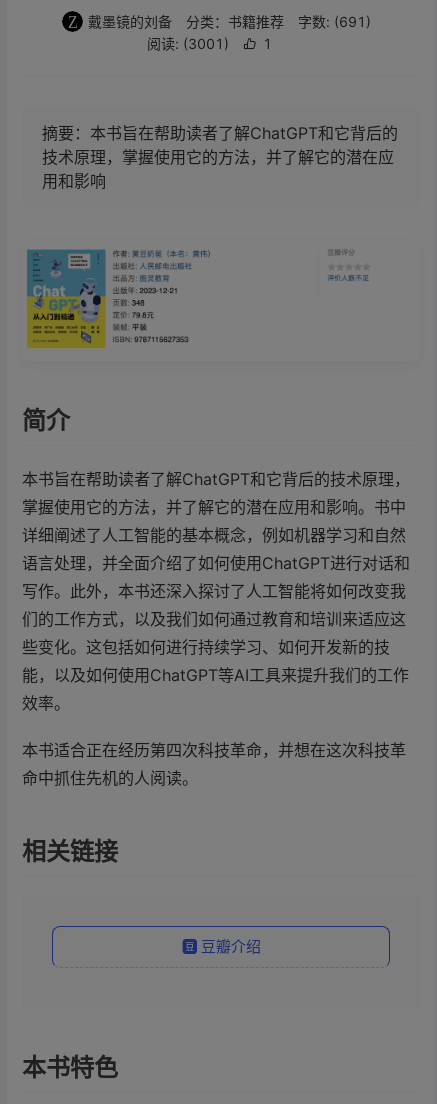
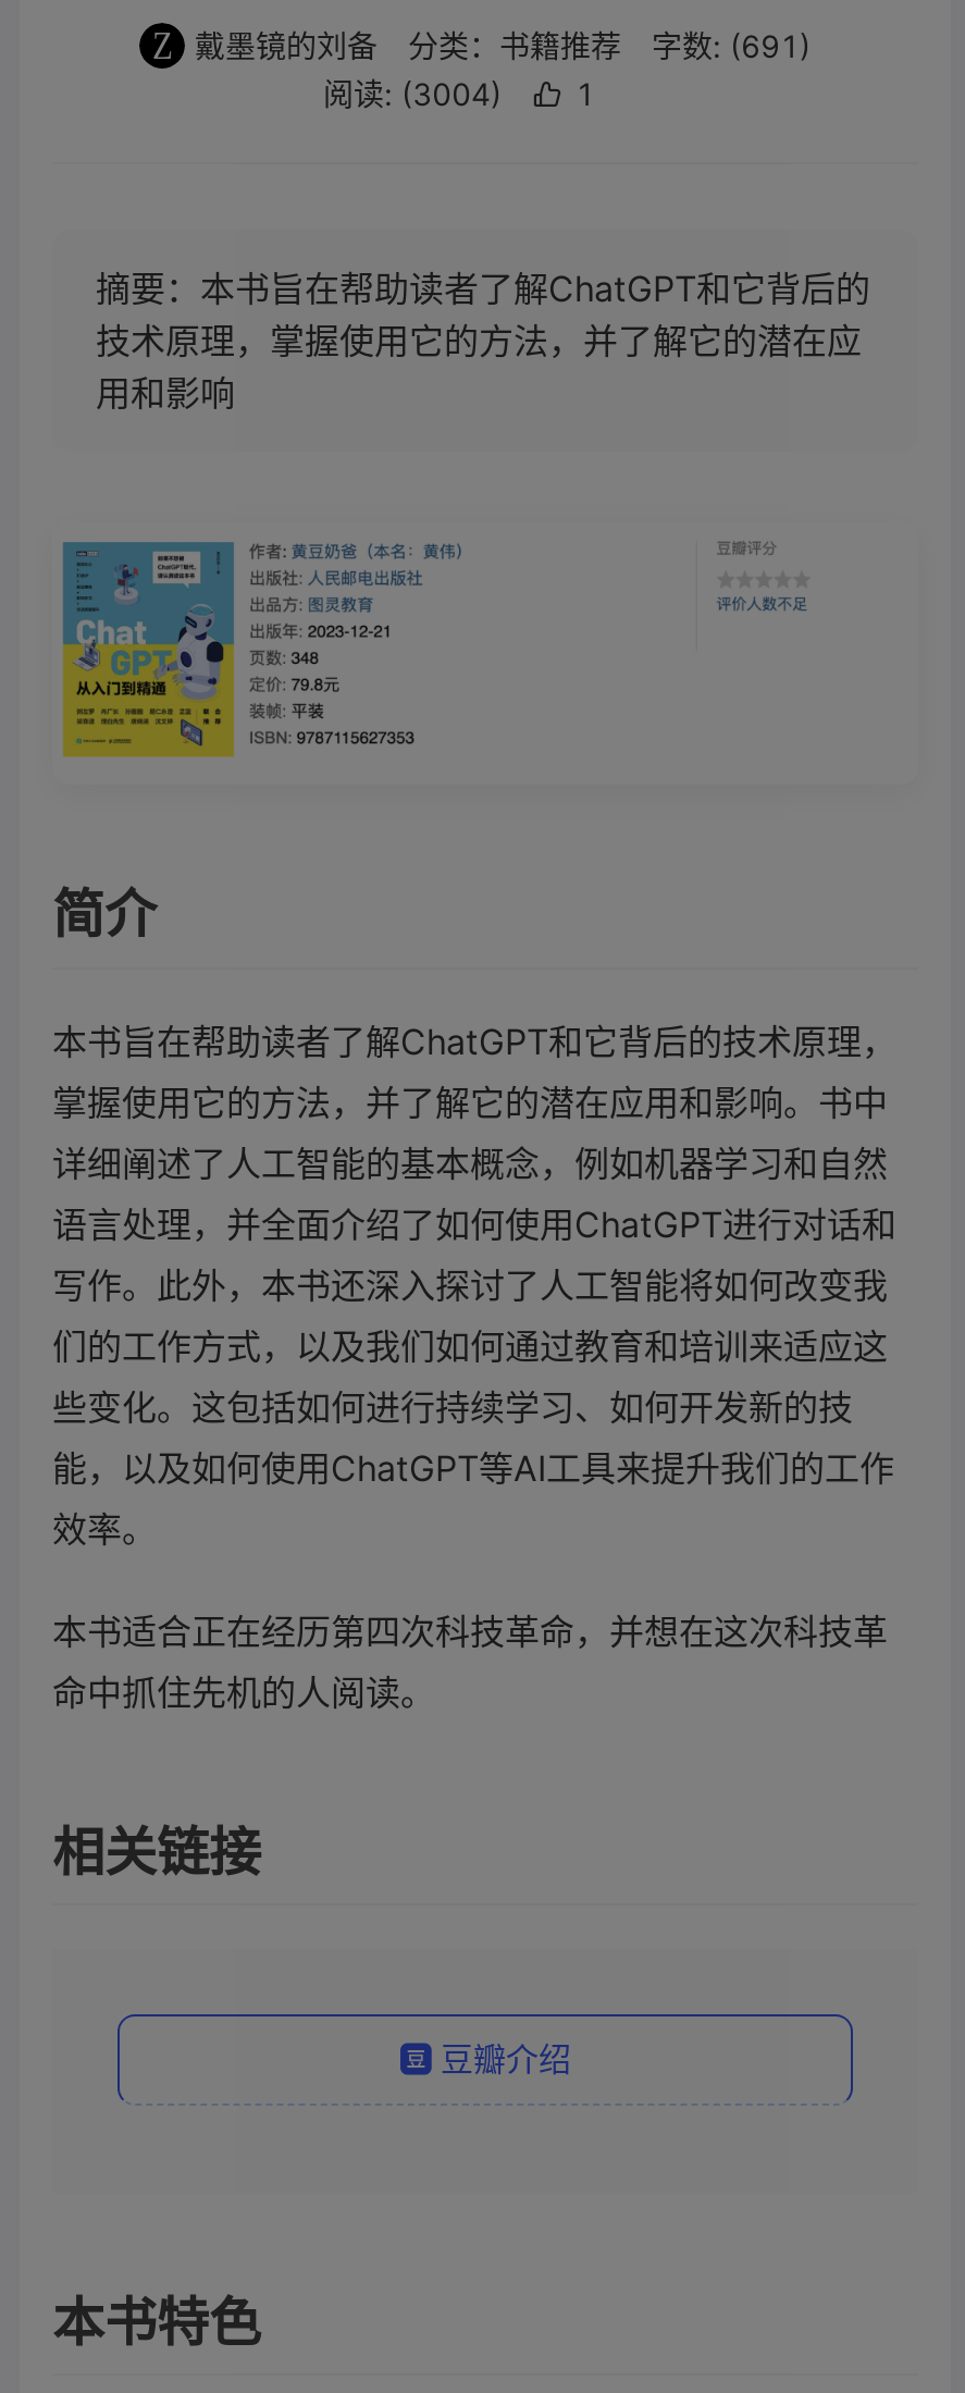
- 阅读: (3001) 1
+ 阅读: (3004) 1
